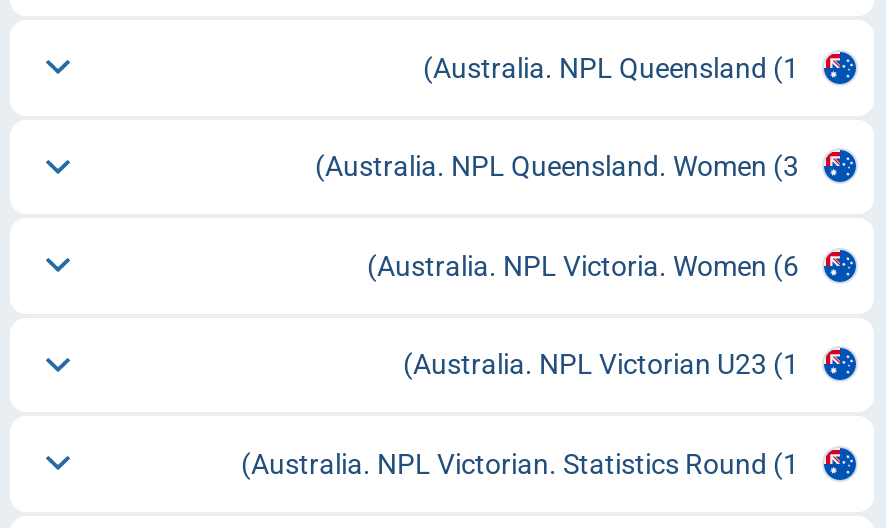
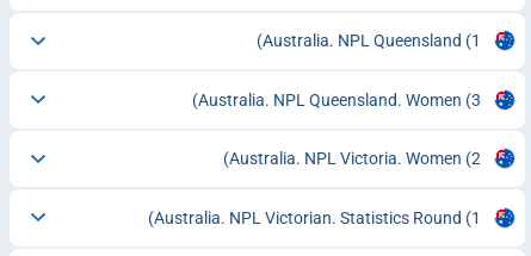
- Australia. NPL Victoria. Women (6)
- Australia. NPL Victorian U23 (1)
+ Australia. NPL Victoria. Women (2)
